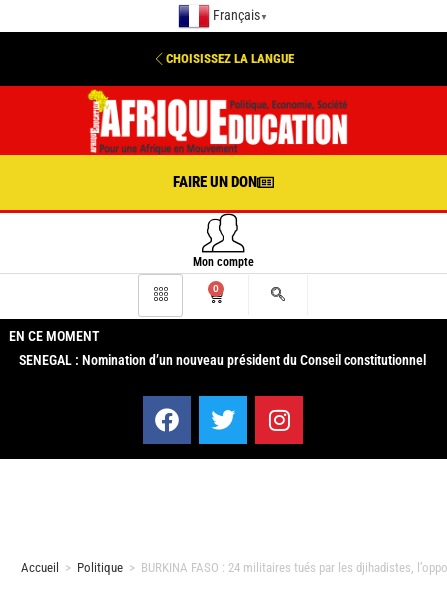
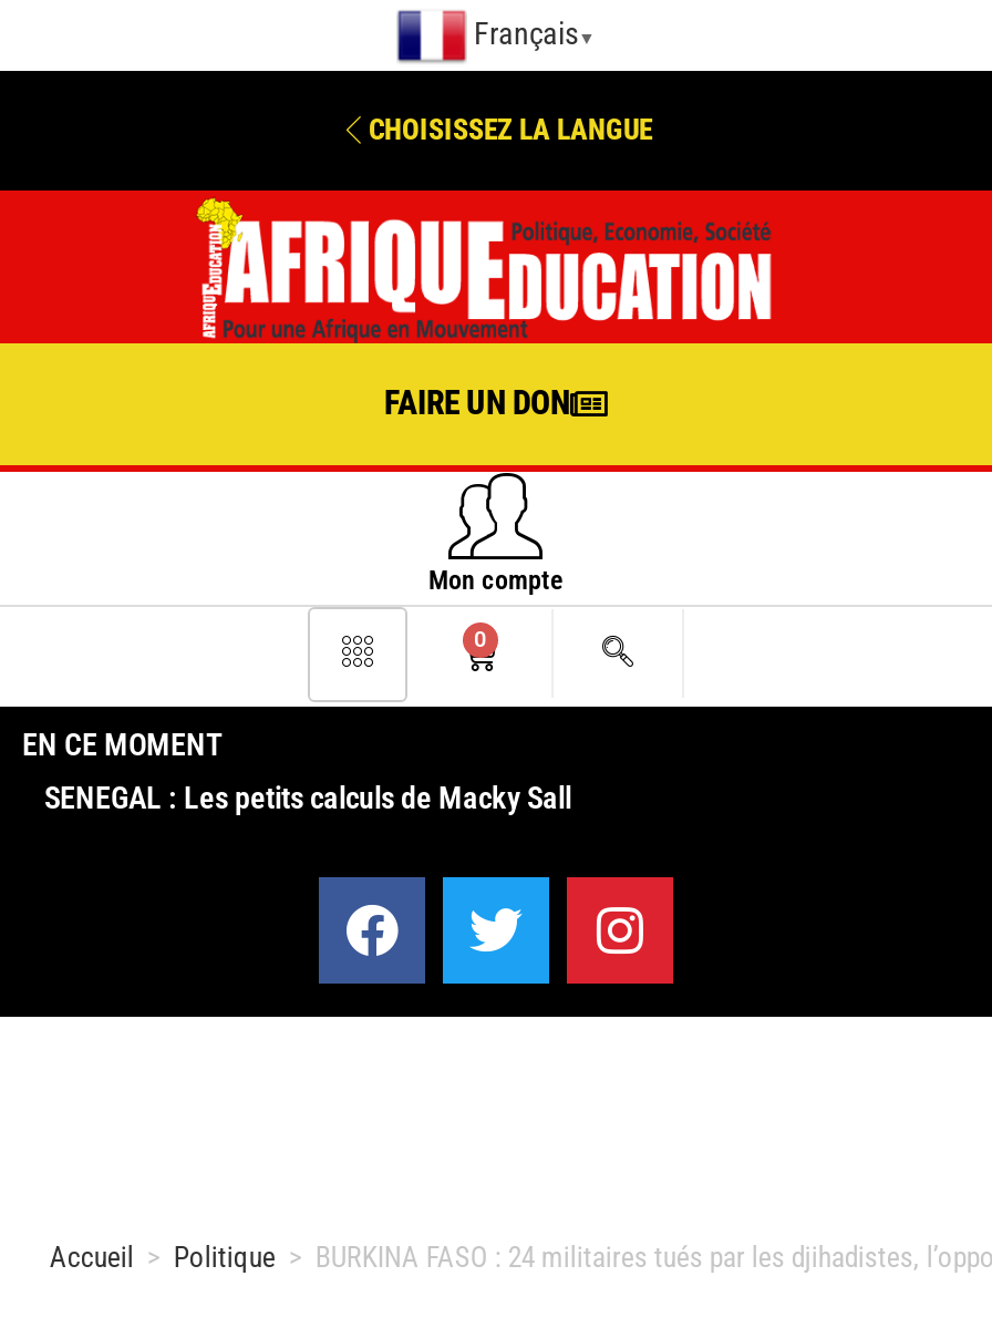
- SENEGAL : Nomination d’un nouveau président du Conseil constitutionnel
+ SENEGAL : Les petits calculs de Macky Sall
